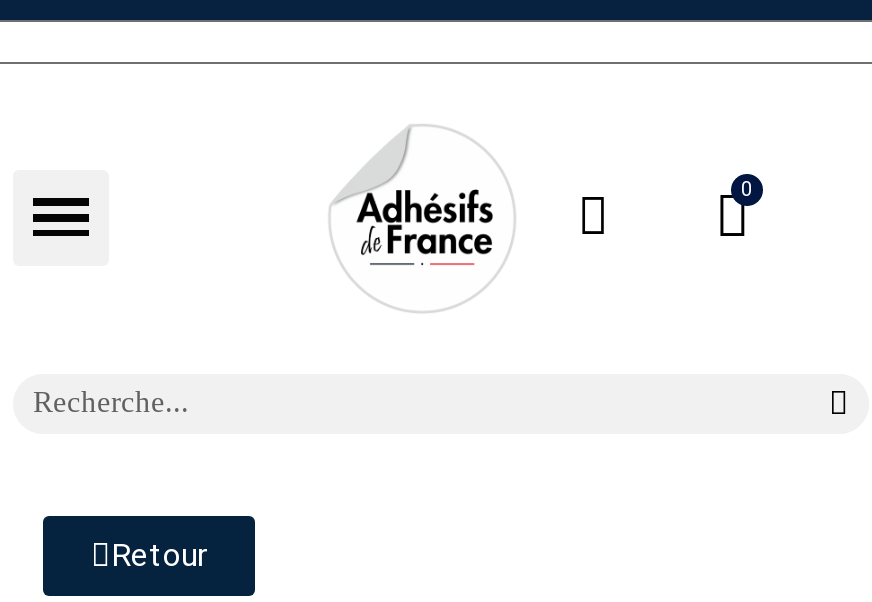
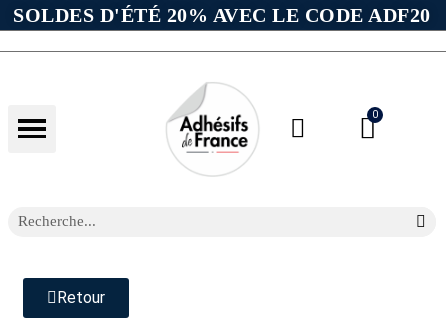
+ SOLDES D'ÉTÉ 20% AVEC LE CODE ADF20
